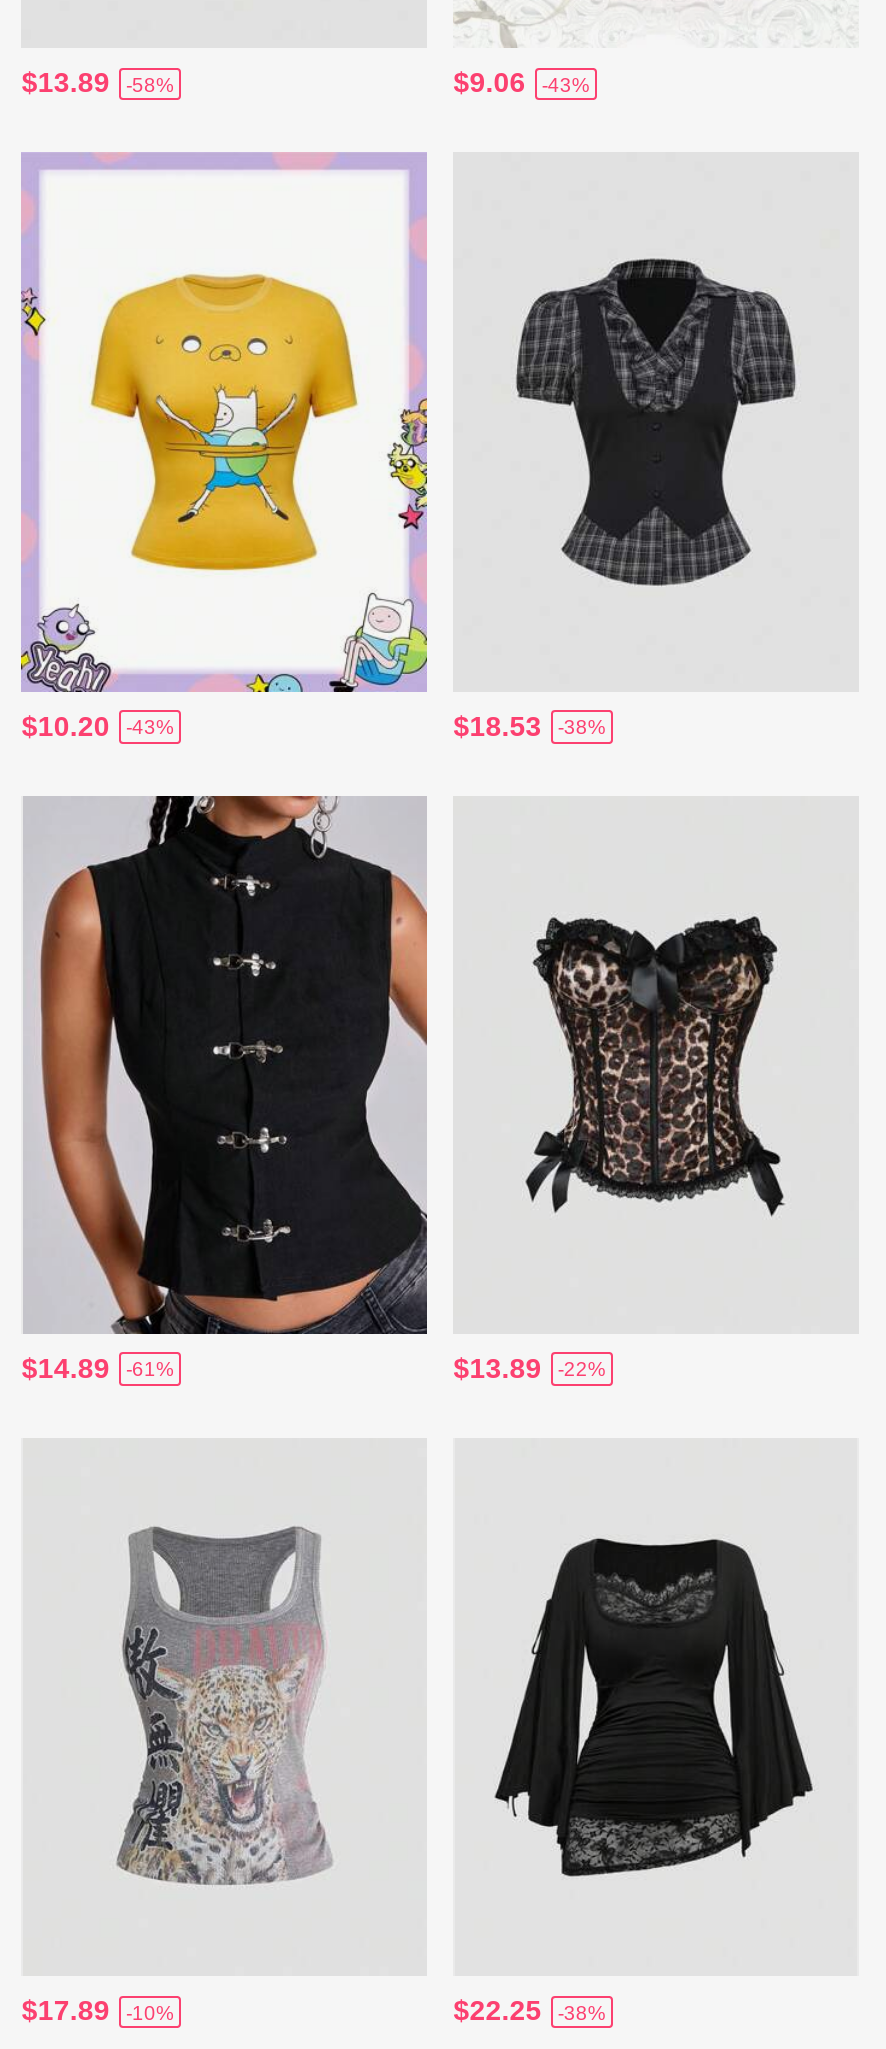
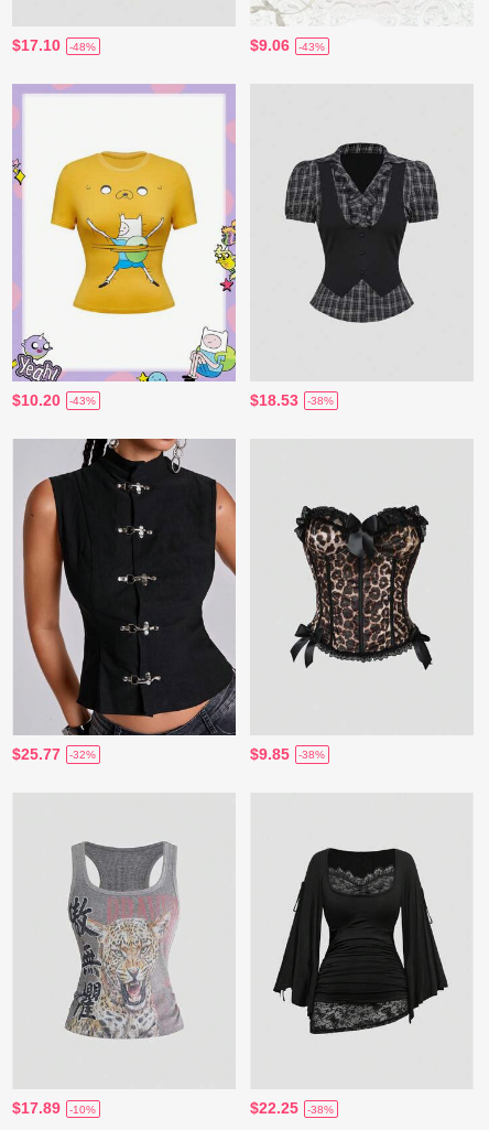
- $13.89
+ $17.10

- -58%
+ -48%

- $14.89
+ $25.77

- -61%
+ -32%

- $13.89
+ $9.85

- -22%
+ -38%
